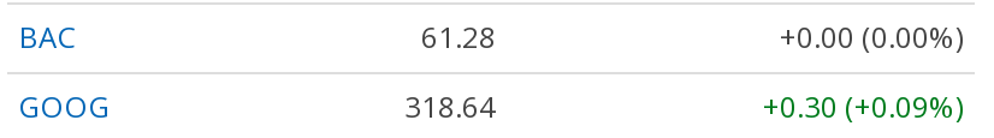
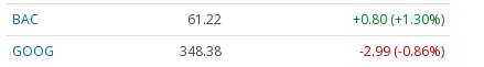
- 61.28
+ 61.22

- +0.00 (0.00%)
+ +0.80 (+1.30%)

- 318.64
+ 348.38

- +0.30 (+0.09%)
+ -2.99 (-0.86%)
